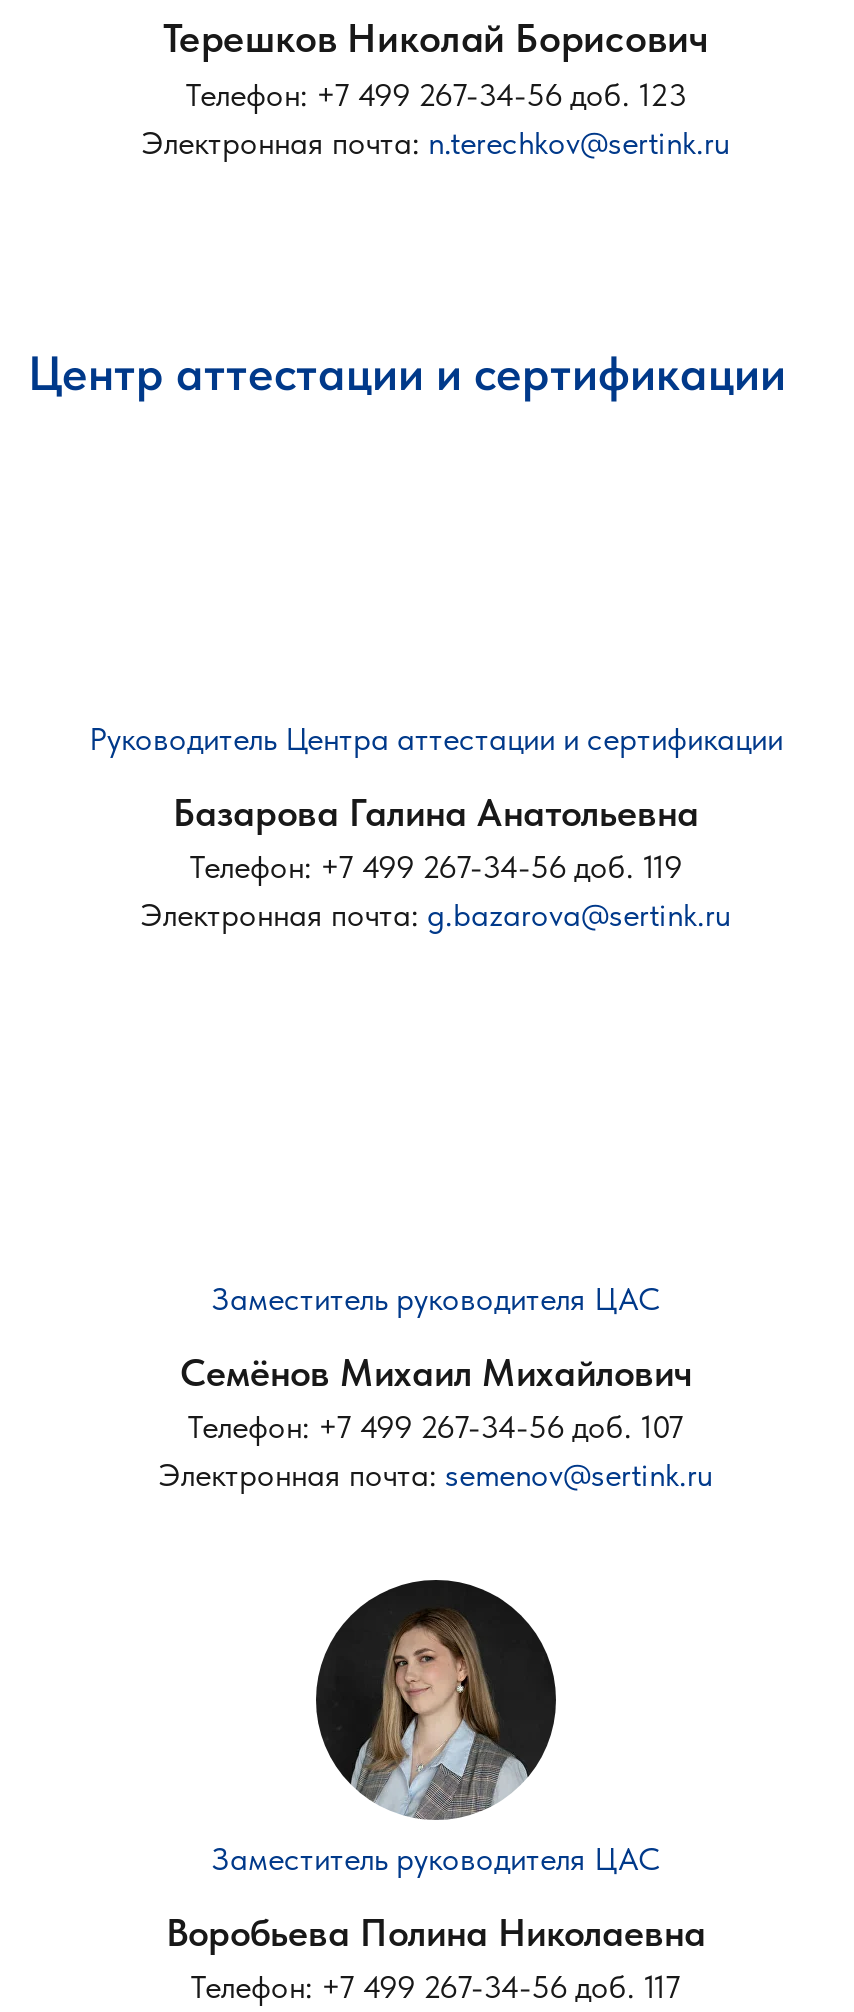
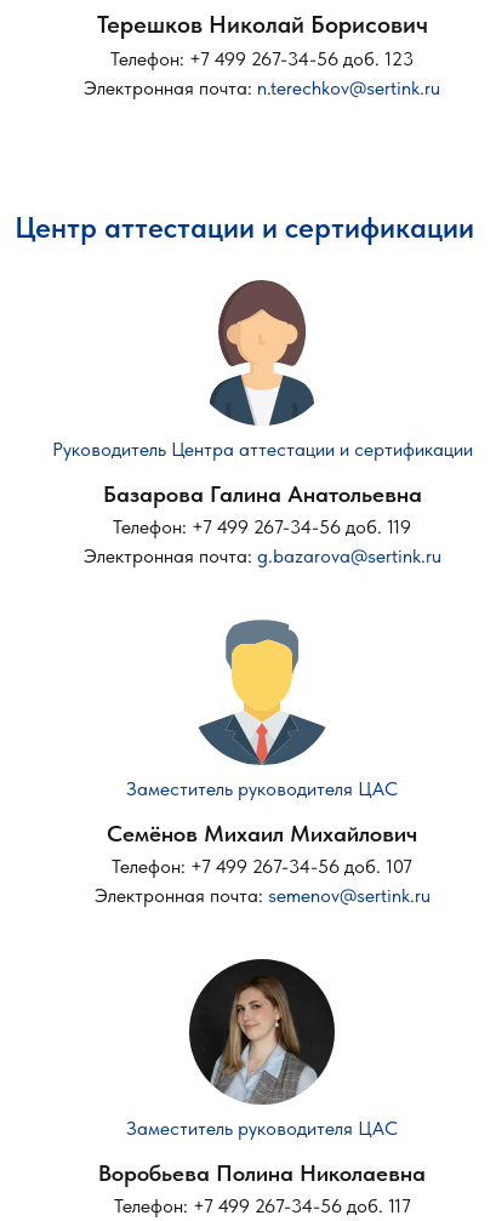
+ [image]

+ [image]
